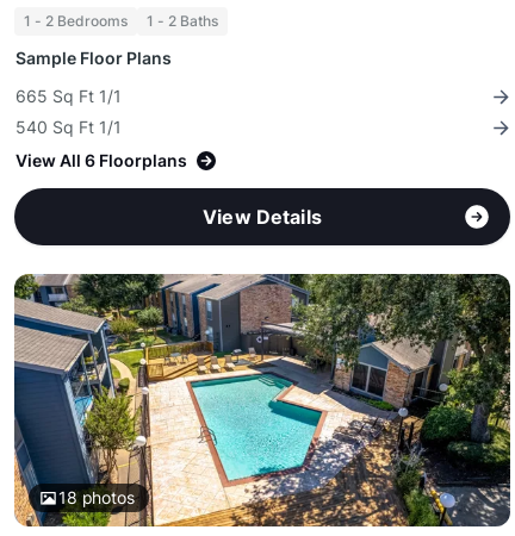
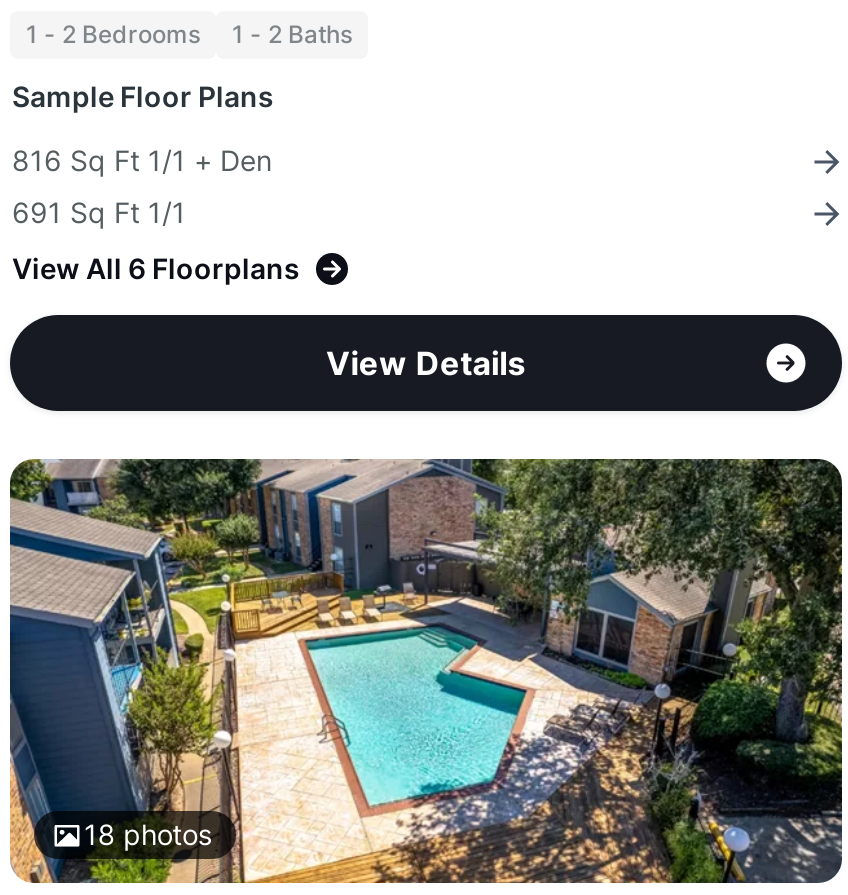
- 665 Sq Ft 1/1
+ 816 Sq Ft 1/1 + Den

- 540 Sq Ft 1/1
+ 691 Sq Ft 1/1
